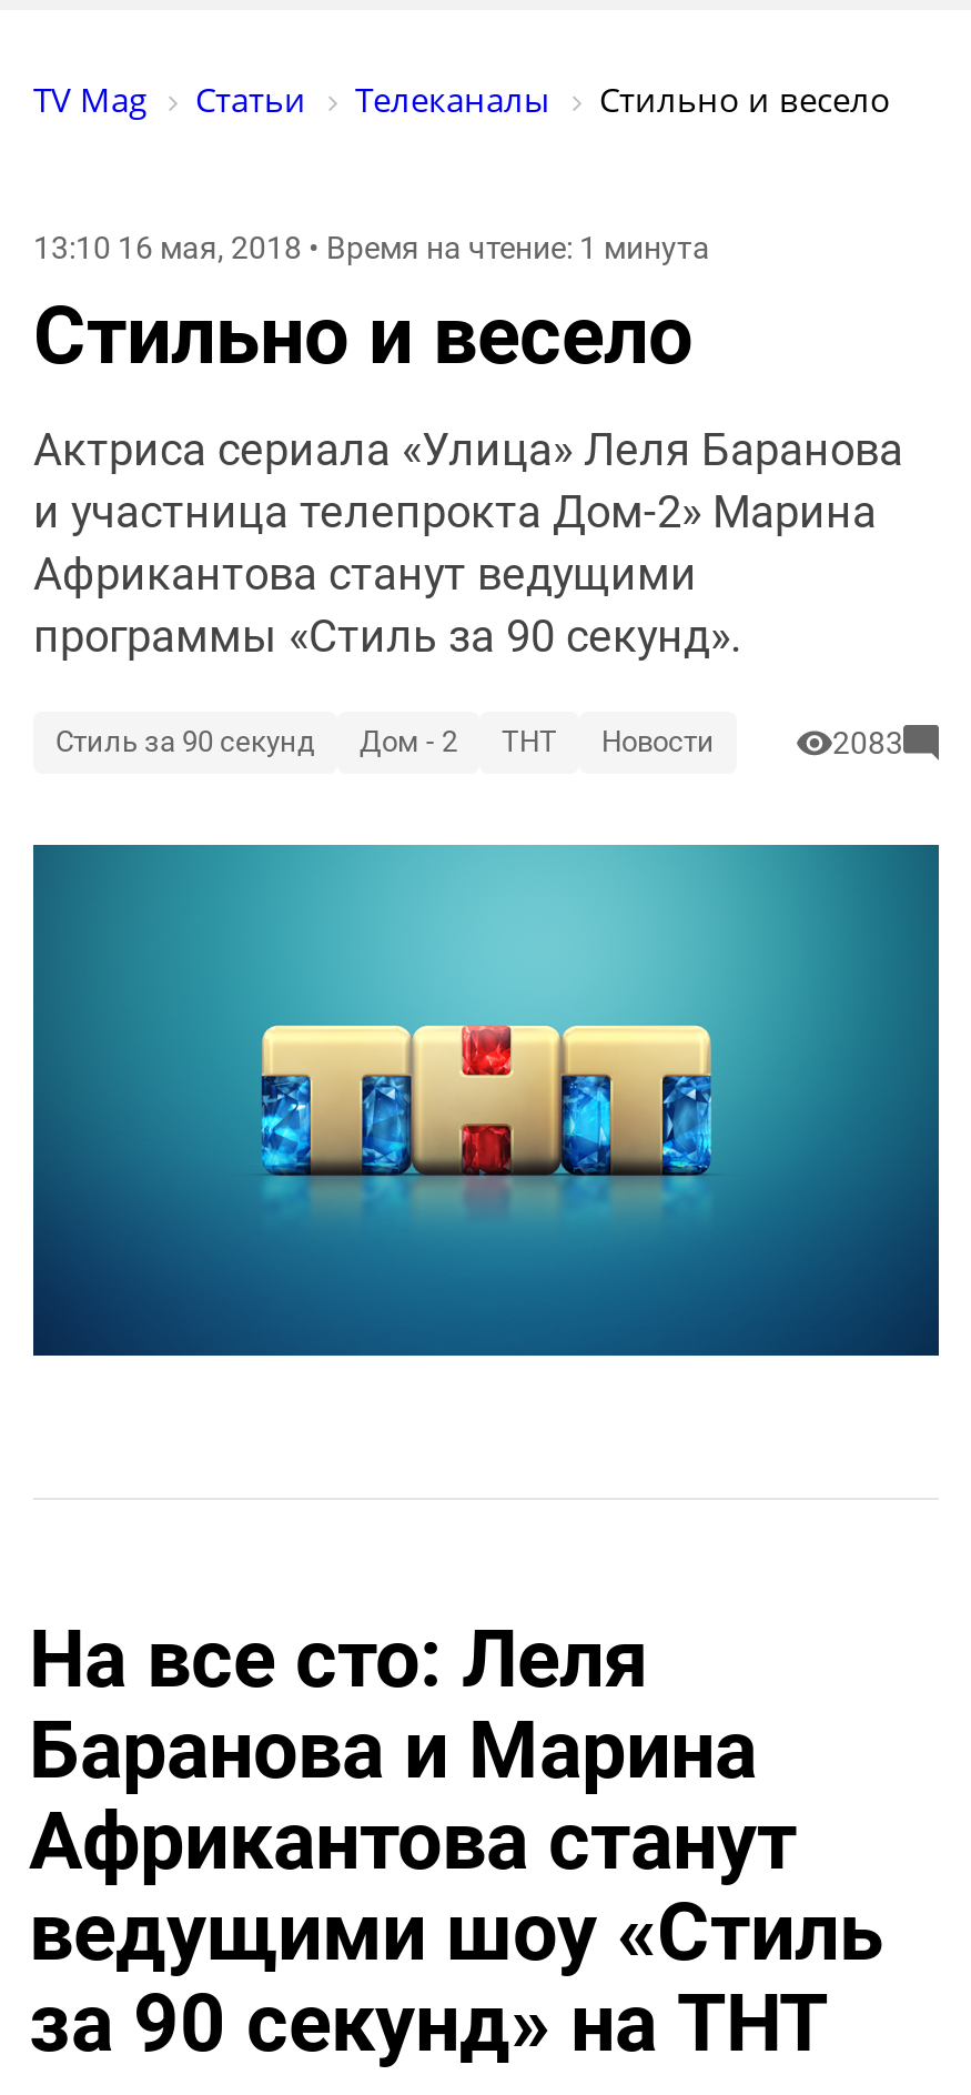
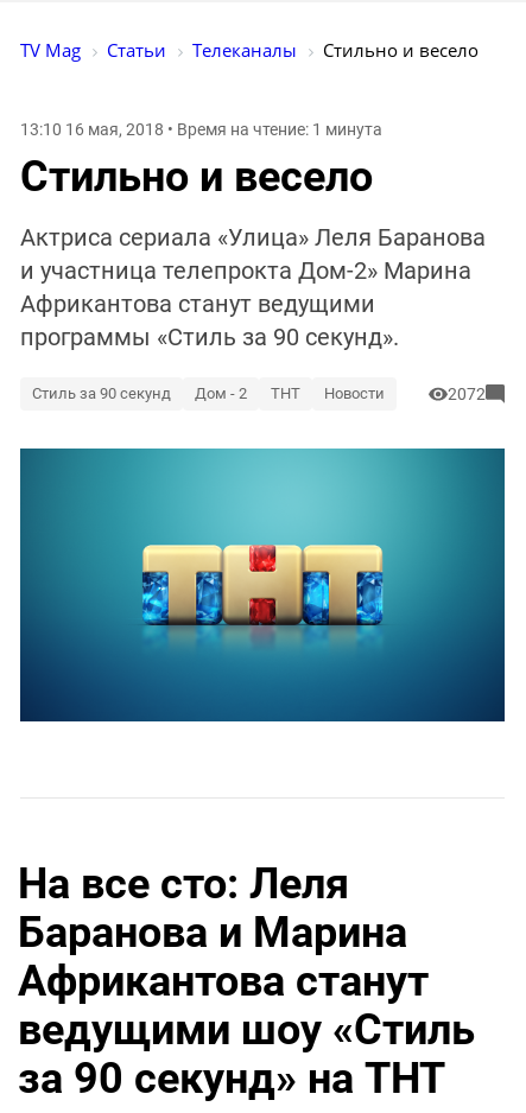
- 2083
+ 2072
